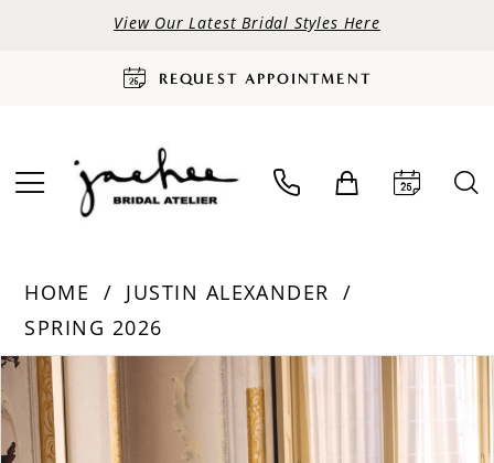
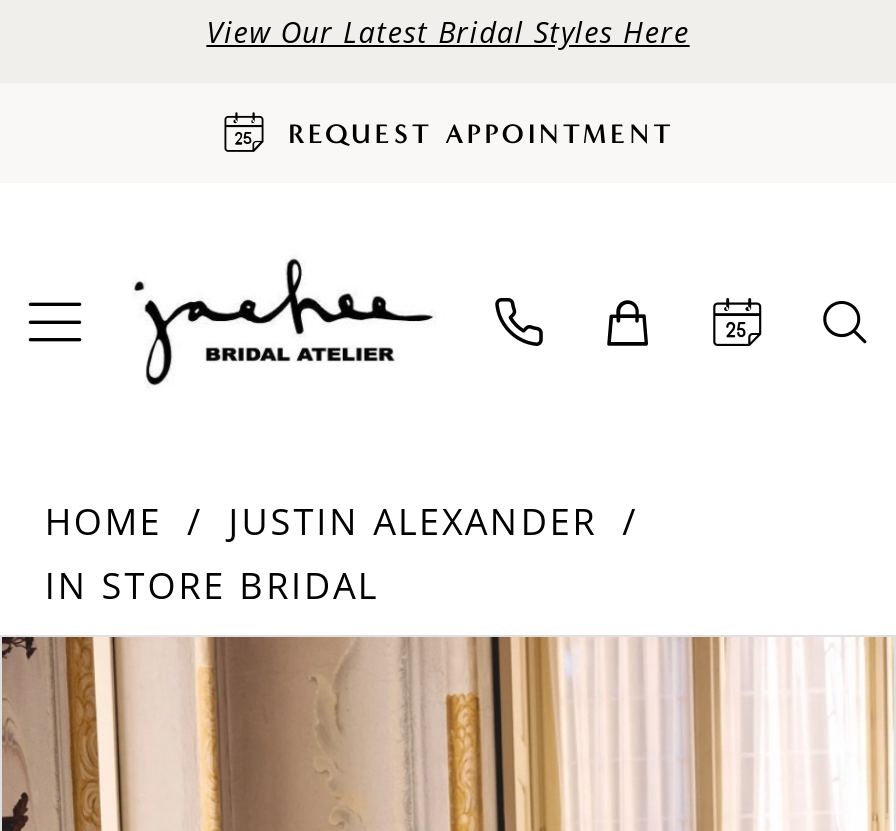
- SPRING 2026
+ IN STORE BRIDAL
